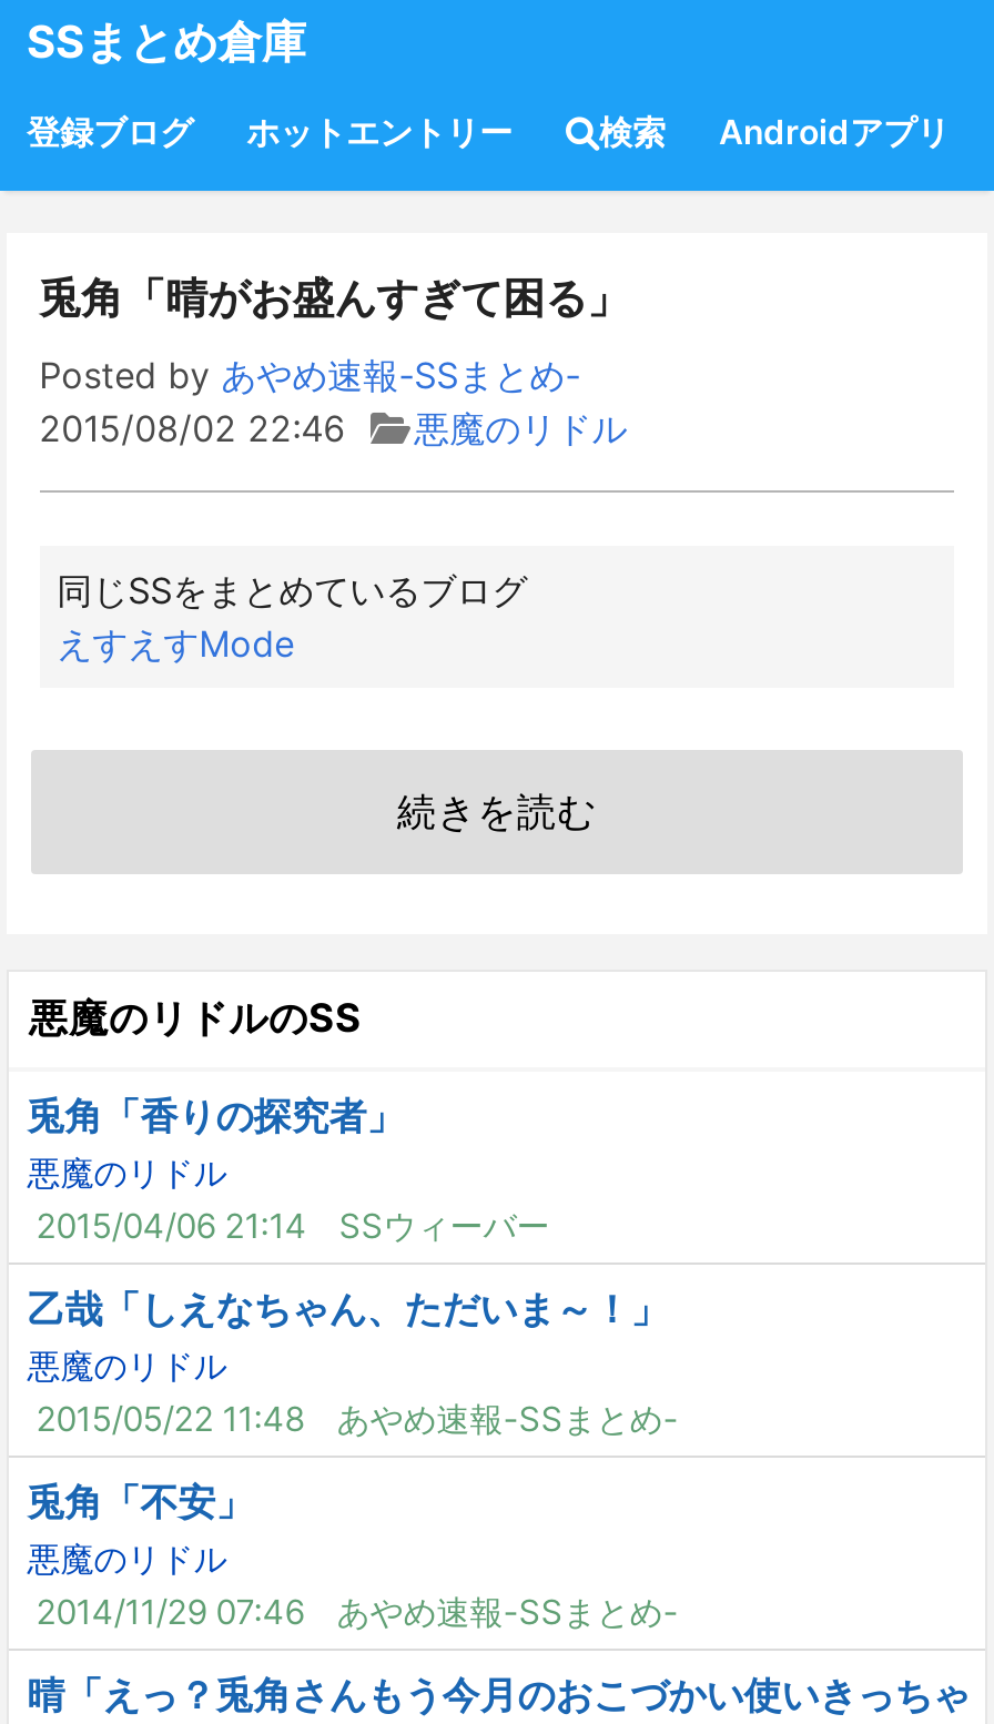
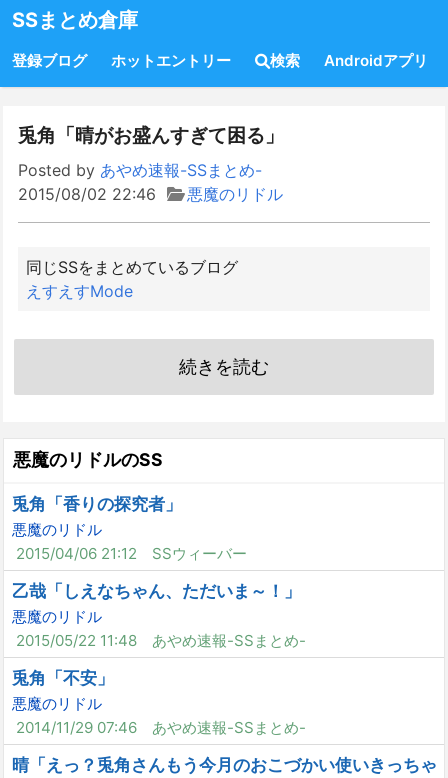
- 2015/04/06 21:14 SSウィーバー
+ 2015/04/06 21:12 SSウィーバー
